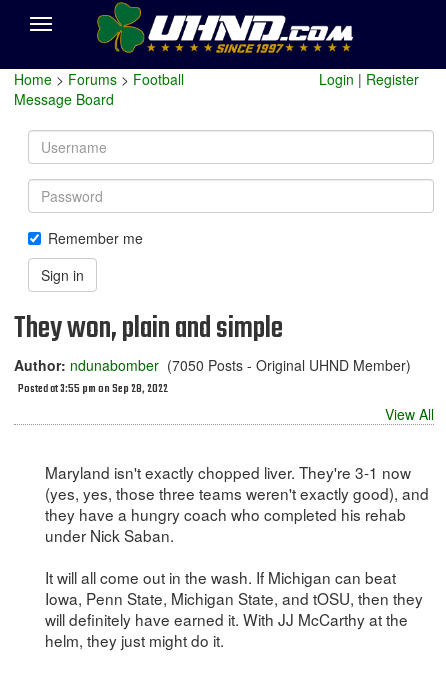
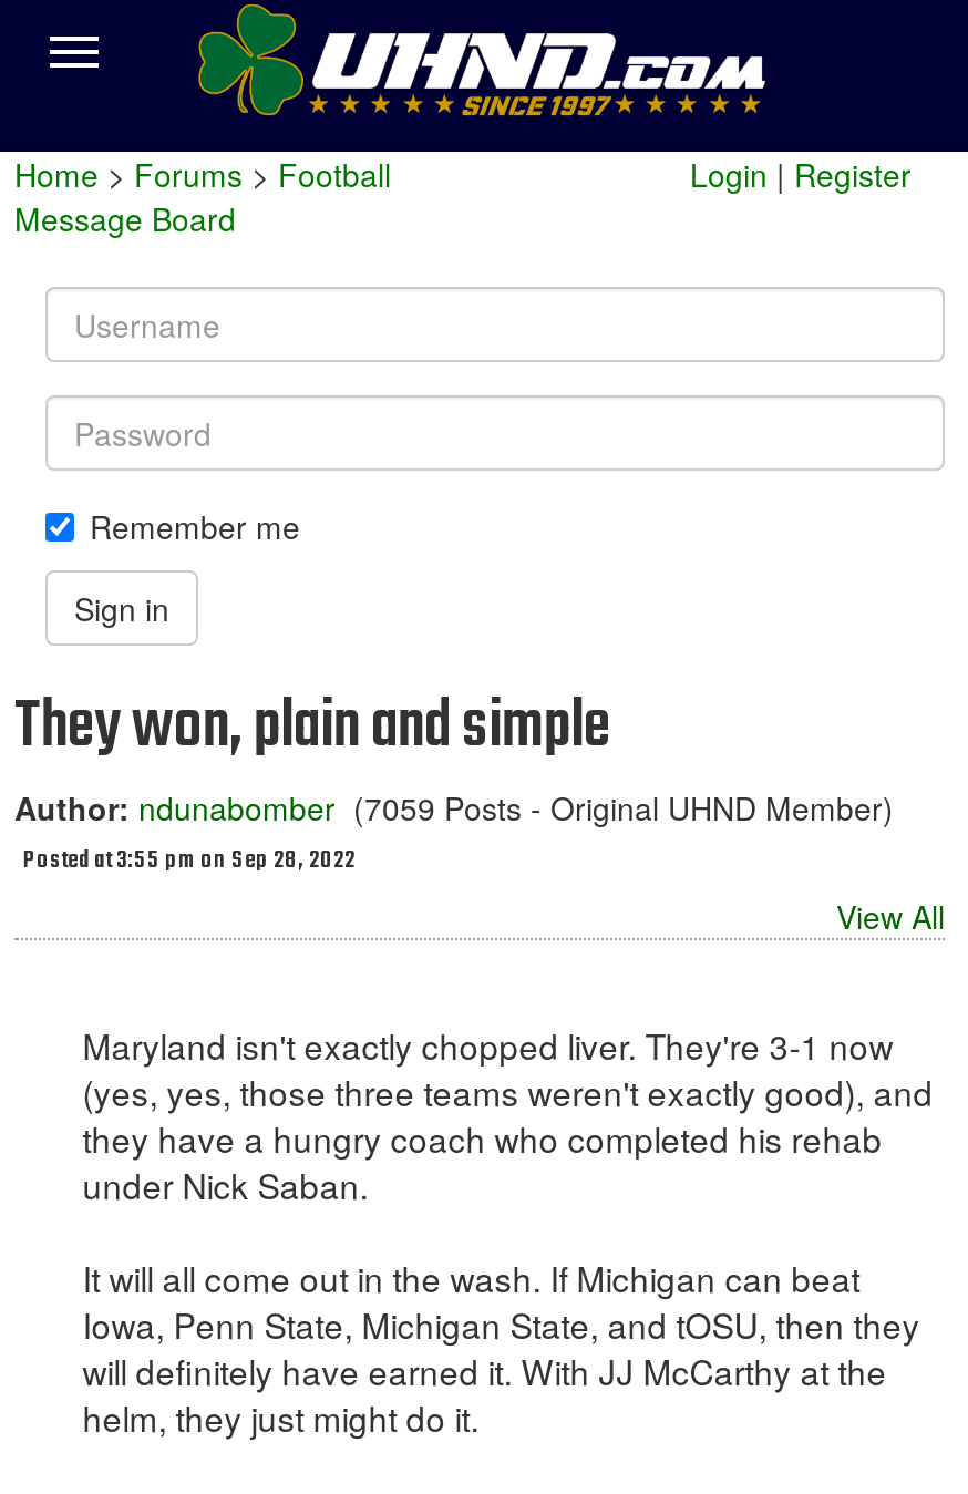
- Author: ndunabomber (7050 Posts - Original UHND Member)
+ Author: ndunabomber (7059 Posts - Original UHND Member)
